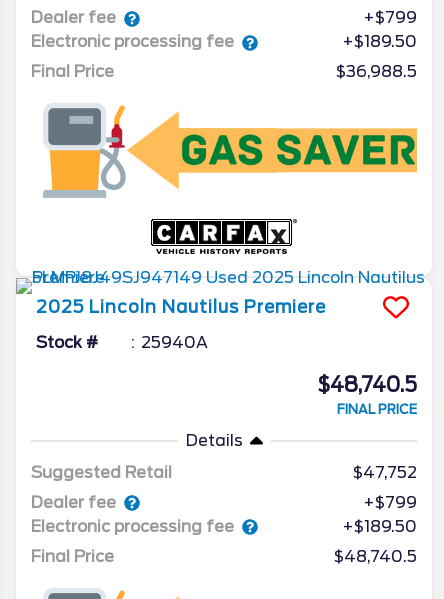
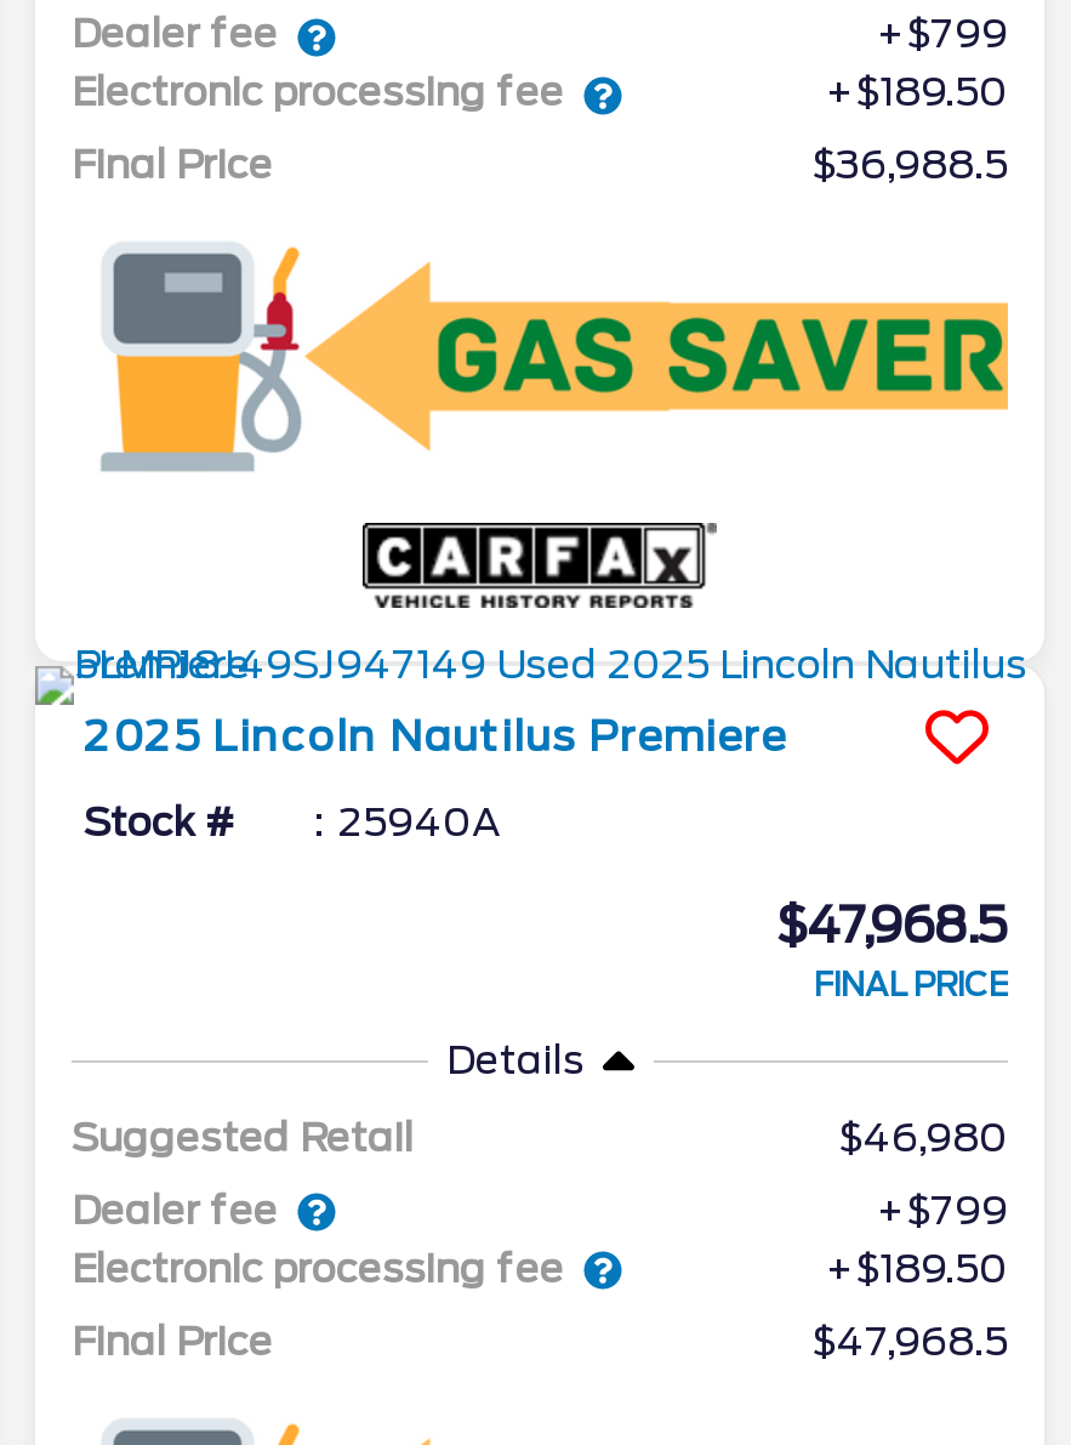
- $48,740.5
+ $47,968.5

- $47,752
+ $46,980

- $48,740.5
+ $47,968.5
